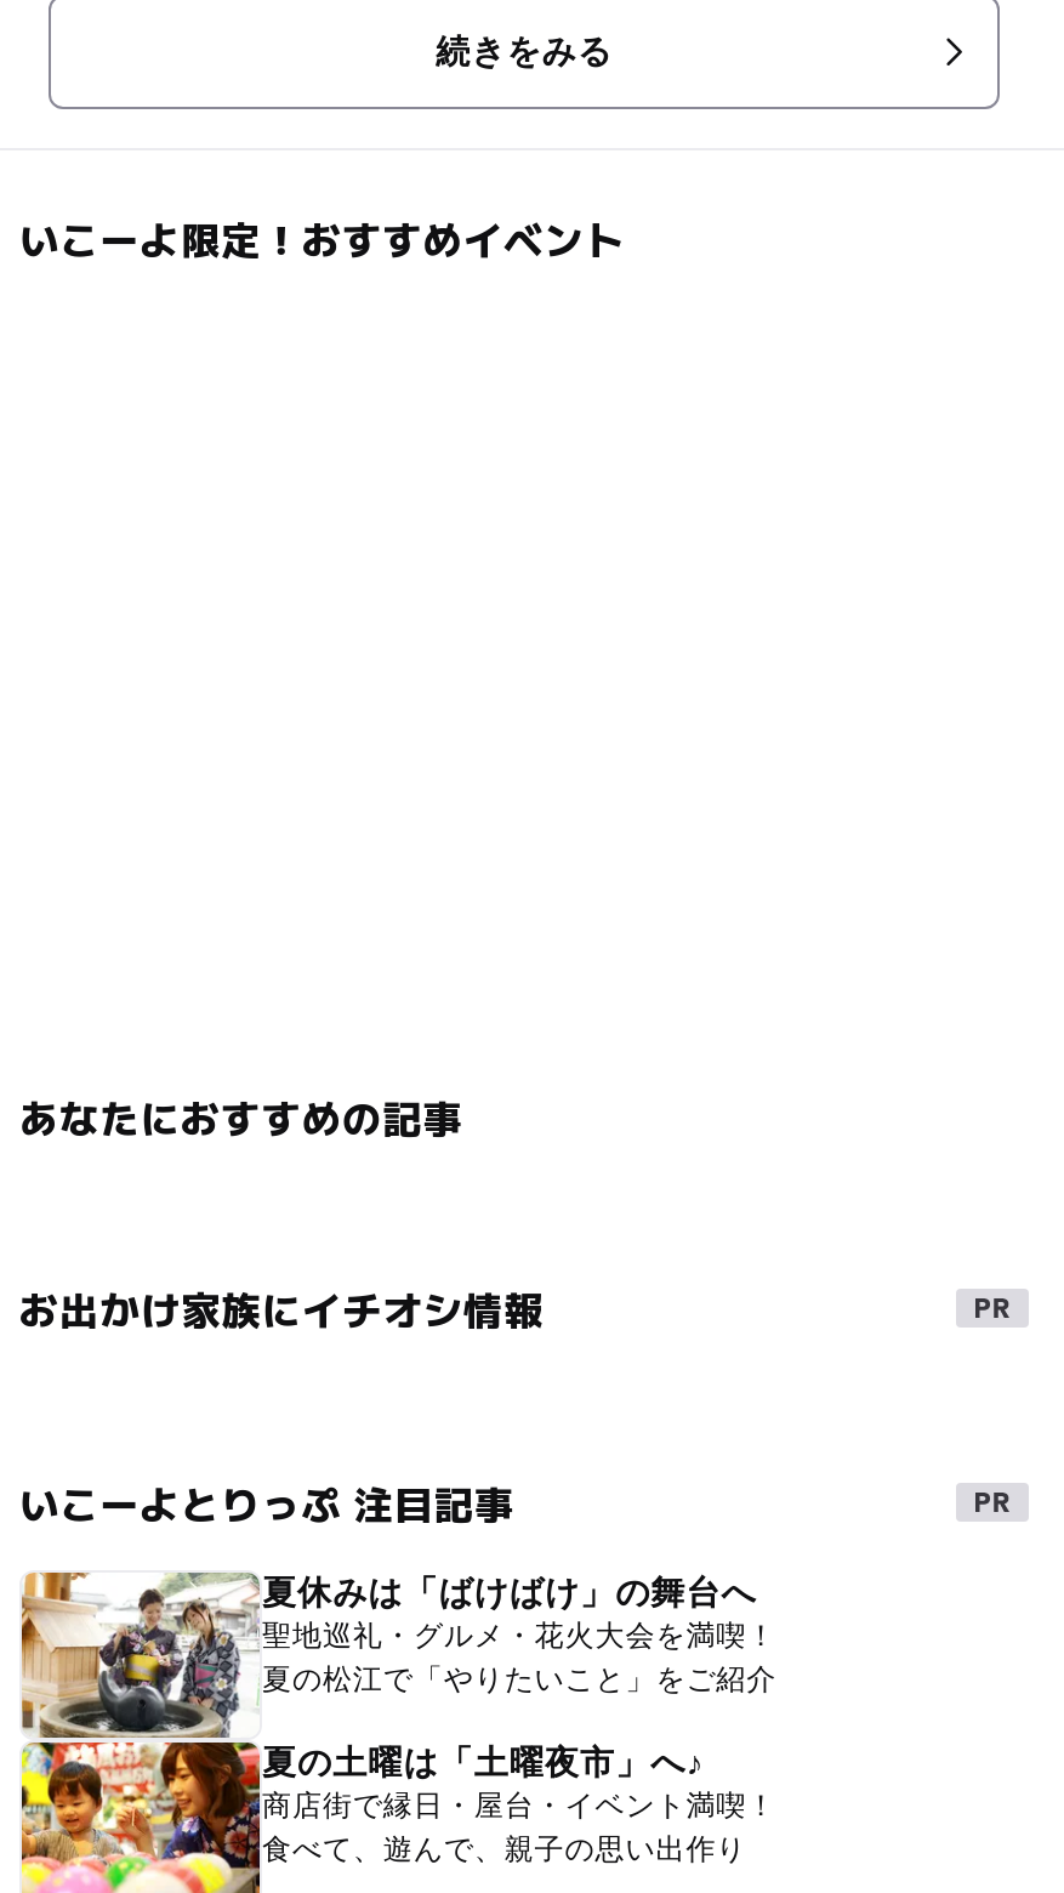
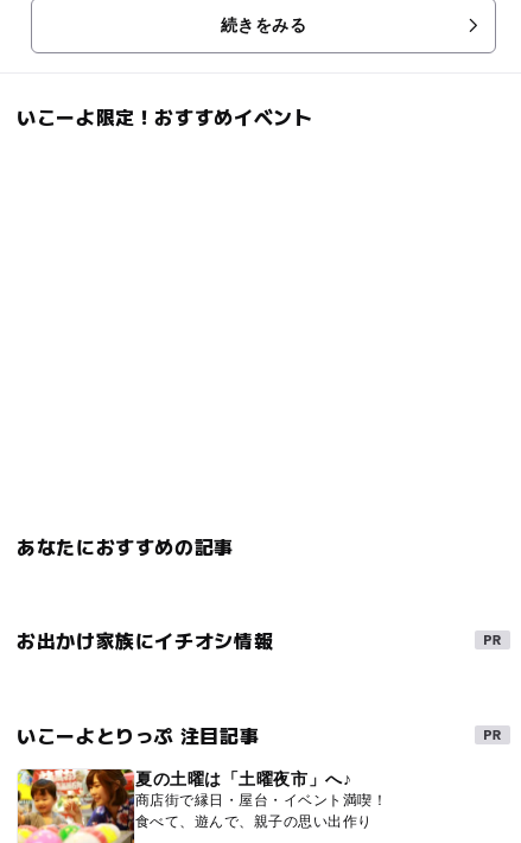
- [image]
- 夏休みは「ばけばけ」の舞台へ
- 聖地巡礼・グルメ・花火大会を満喫！
- 夏の松江で「やりたいこと」をご紹介
